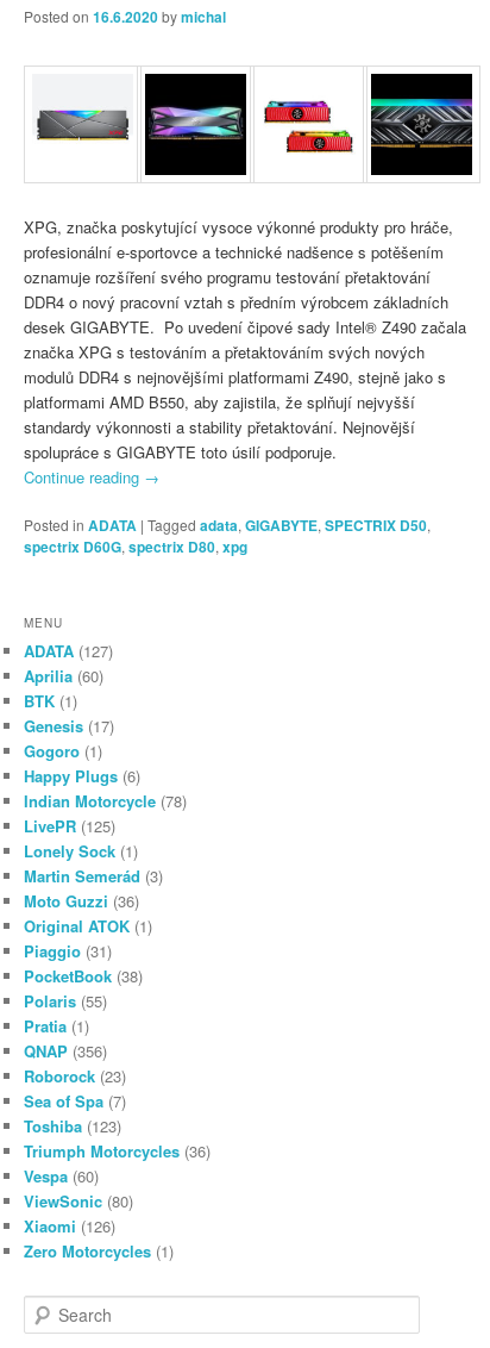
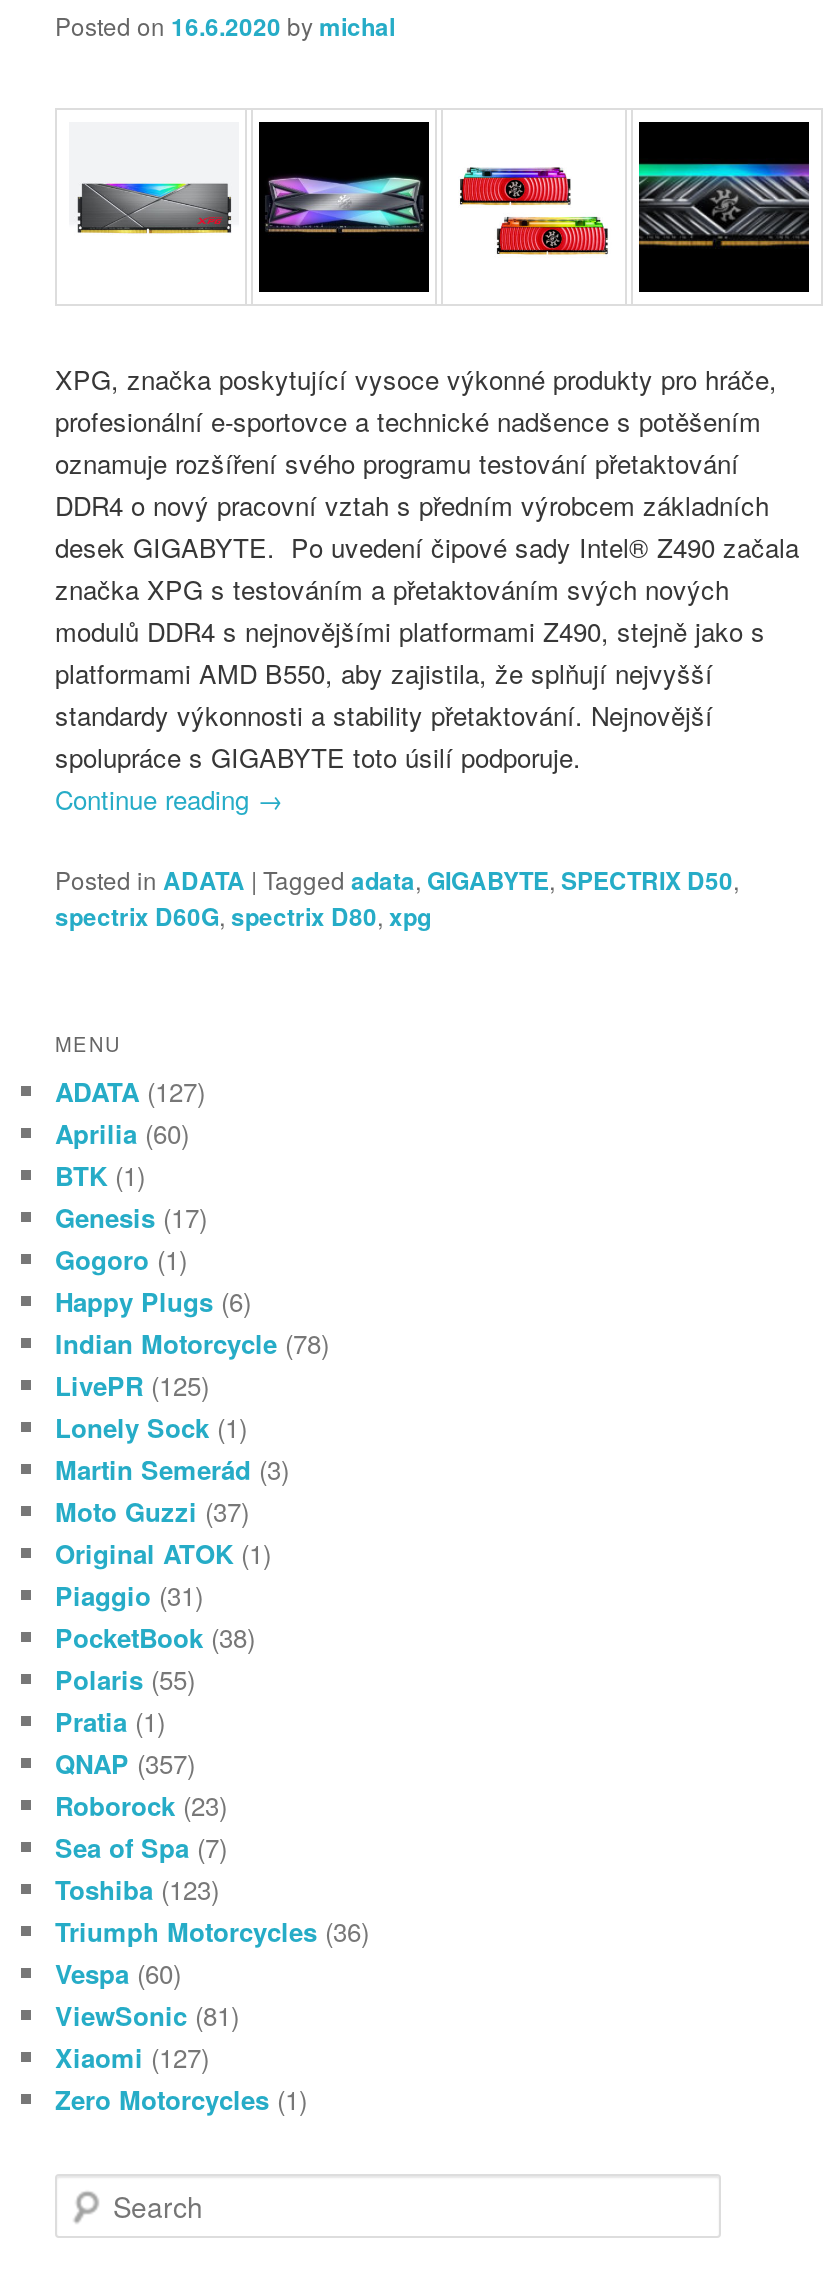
- Moto Guzzi (36)
+ Moto Guzzi (37)

- QNAP (356)
+ QNAP (357)

- ViewSonic (80)
+ ViewSonic (81)

- Xiaomi (126)
+ Xiaomi (127)
